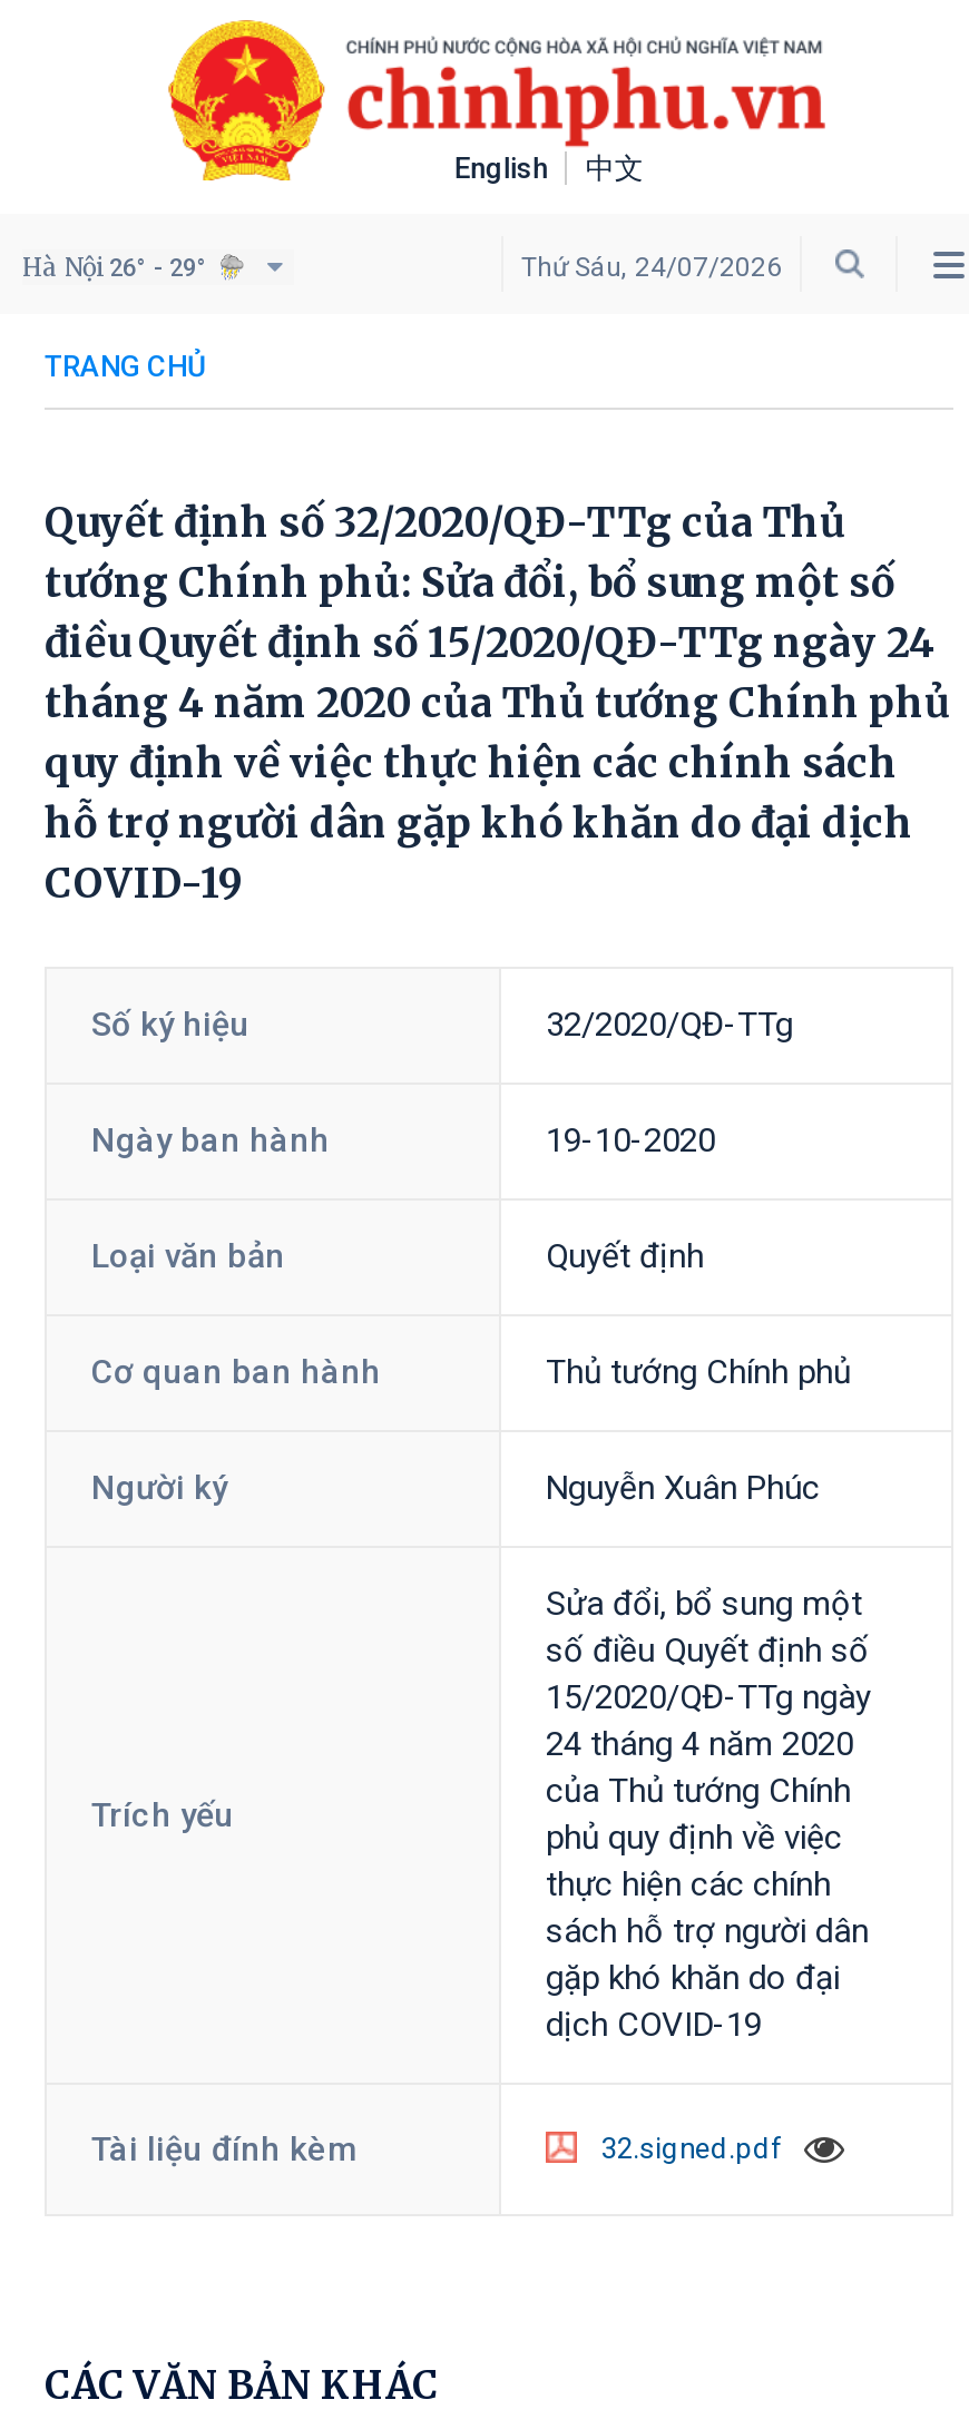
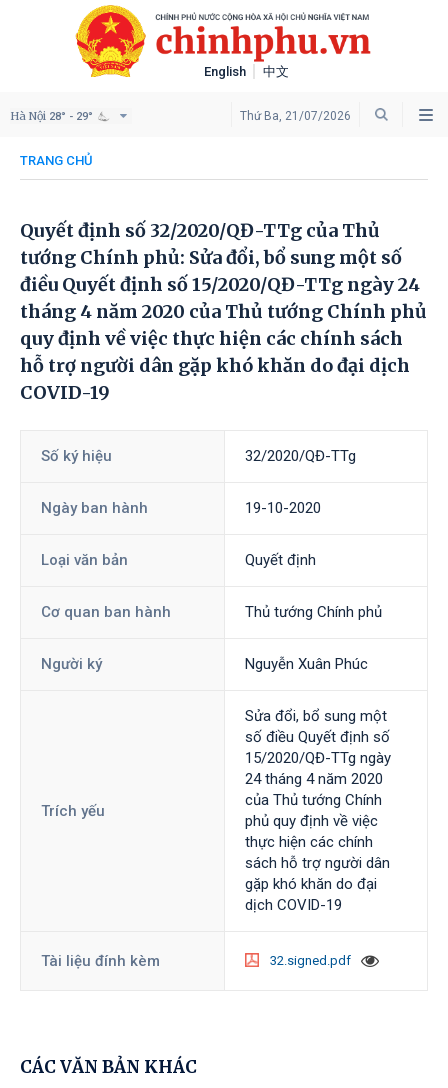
- Hà Nội 26° - 29°
+ Hà Nội 28° - 29°

- Thứ Sáu, 24/07/2026
+ Thứ Ba, 21/07/2026
